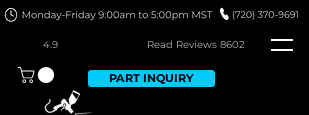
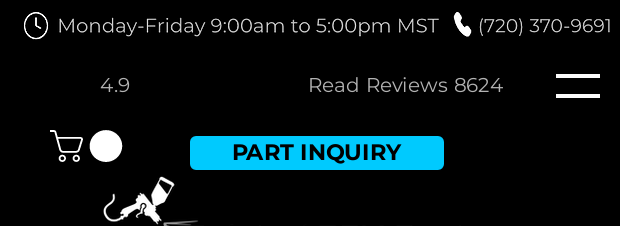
- Read Reviews 8602
+ Read Reviews 8624
